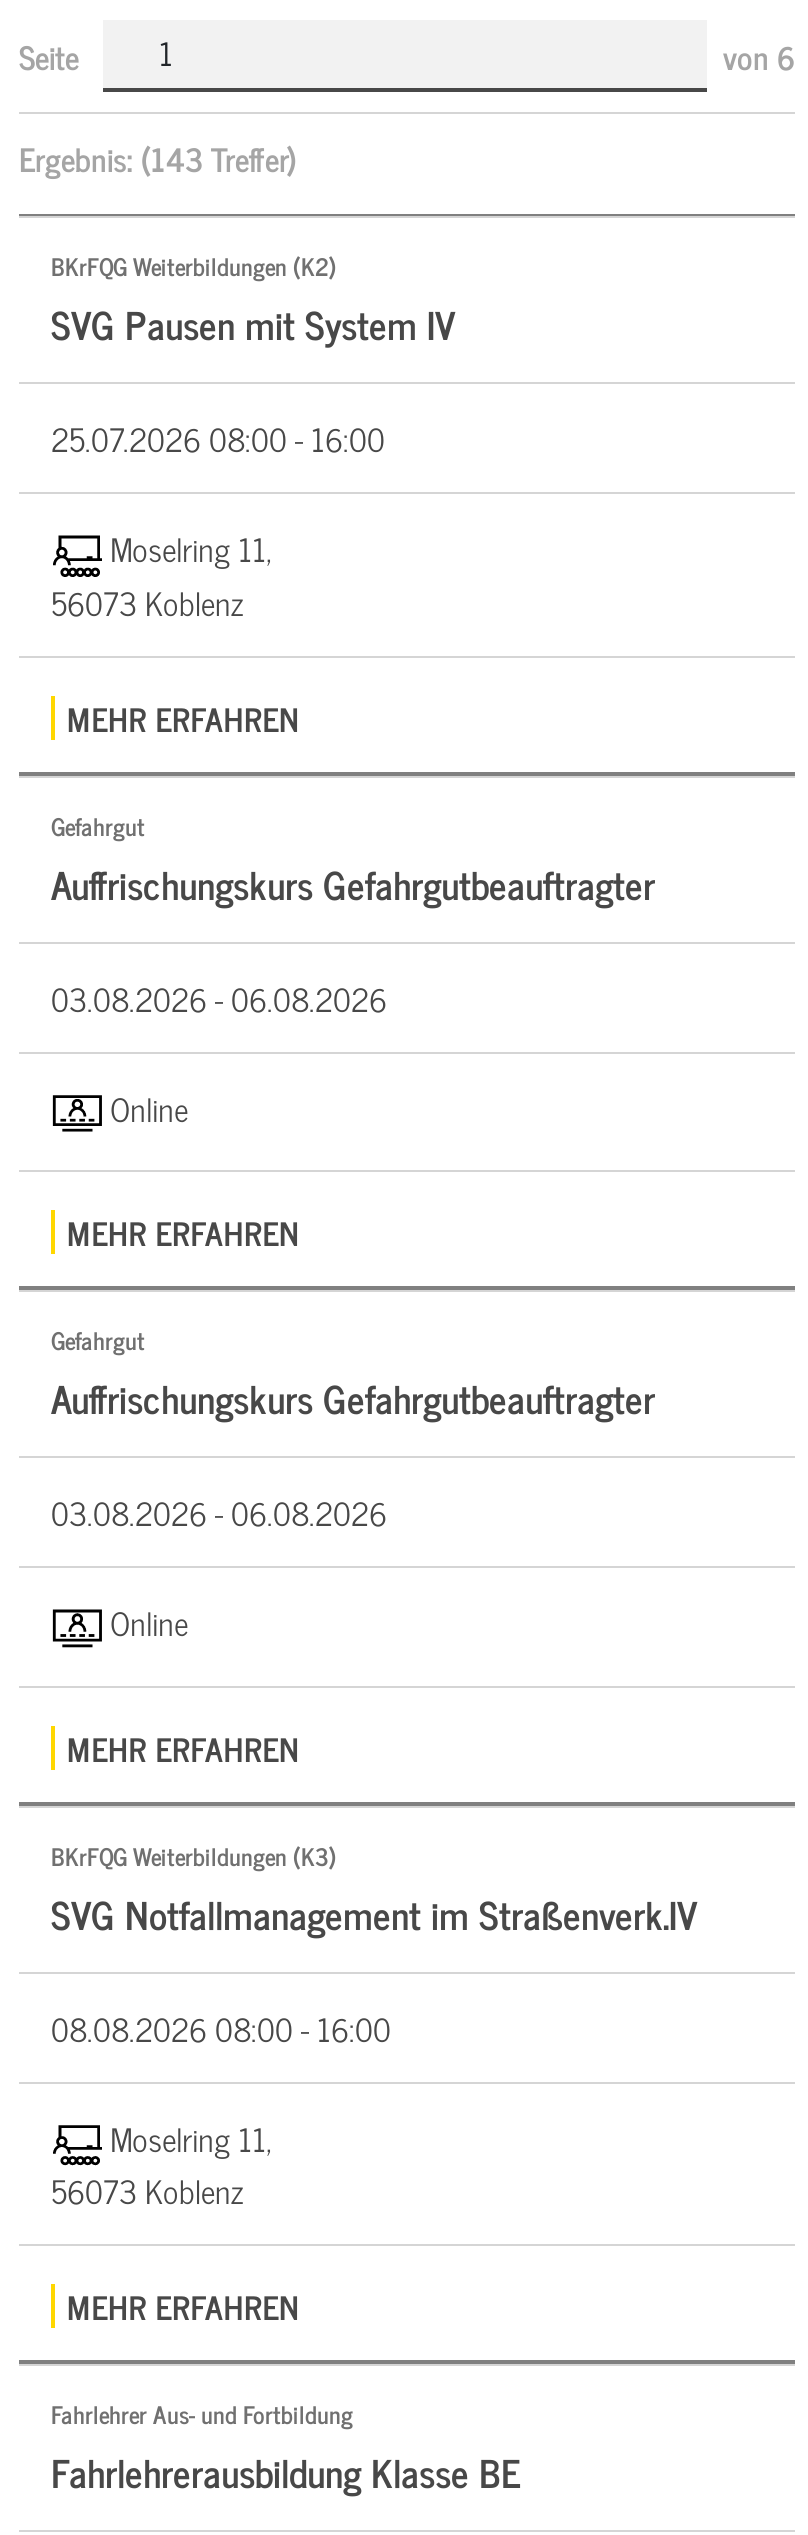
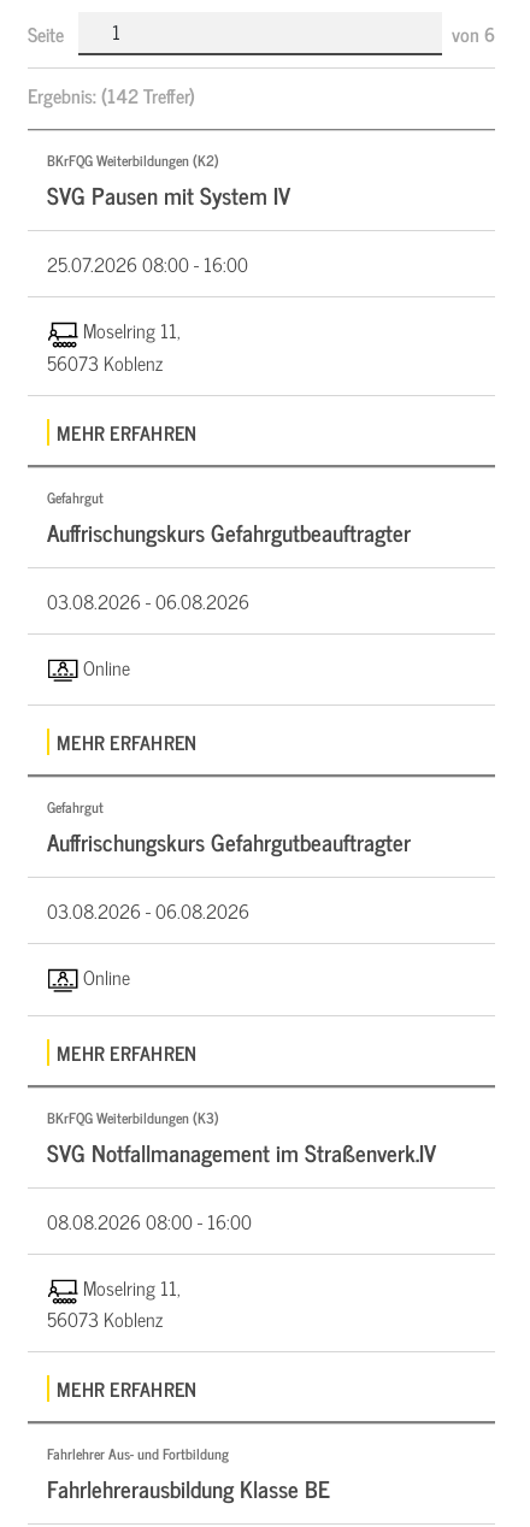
- Ergebnis: (143 Treffer)
+ Ergebnis: (142 Treffer)
